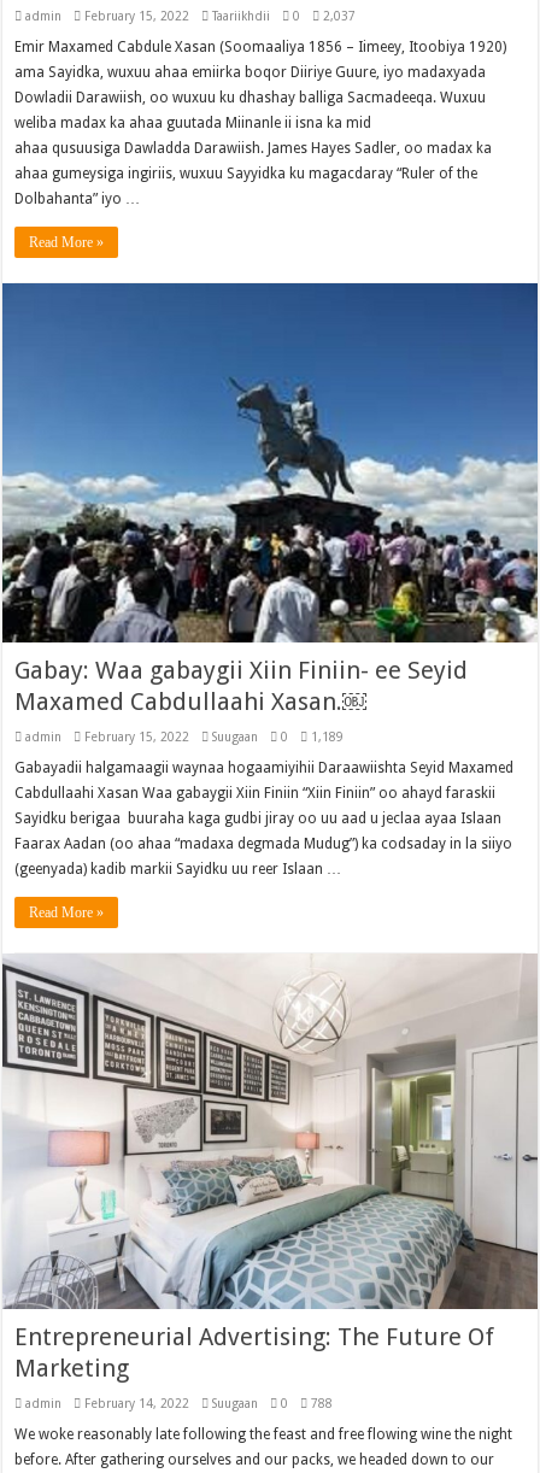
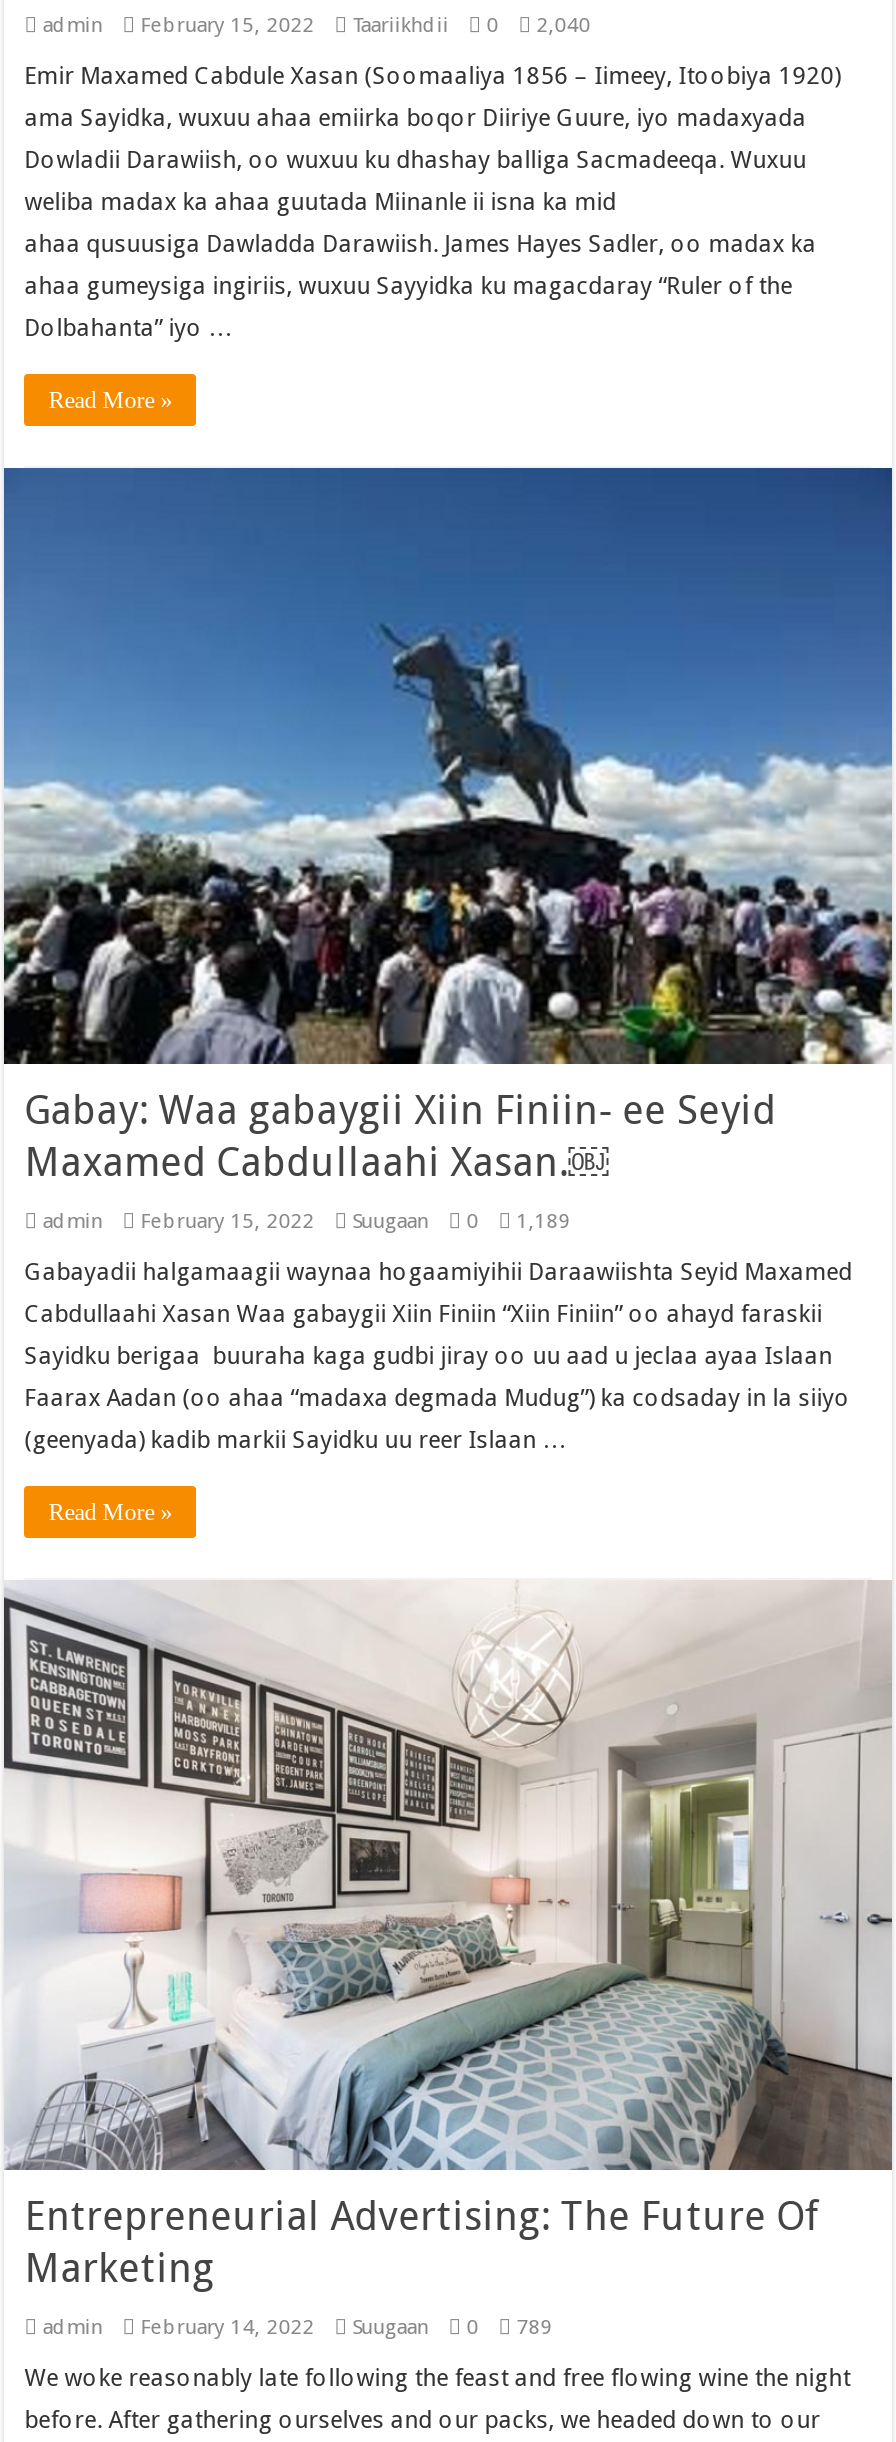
- admin February 15, 2022 Taariikhdii 0 2,037
+ admin February 15, 2022 Taariikhdii 0 2,040

- admin February 14, 2022 Suugaan 0 788
+ admin February 14, 2022 Suugaan 0 789
